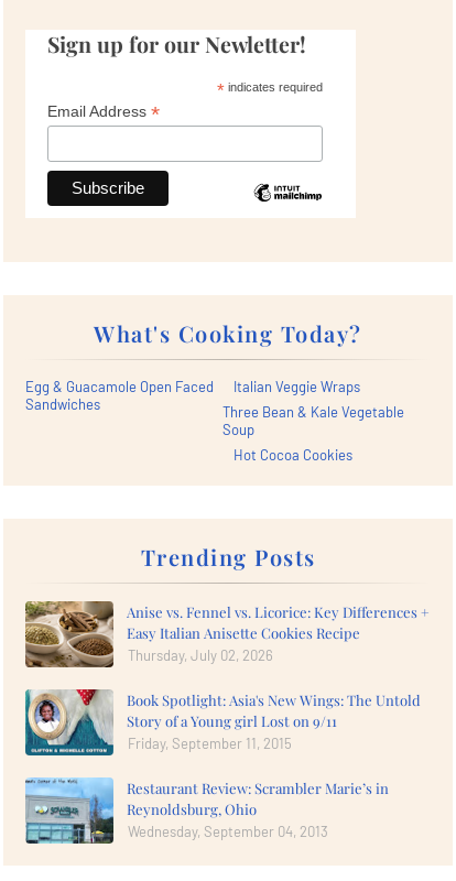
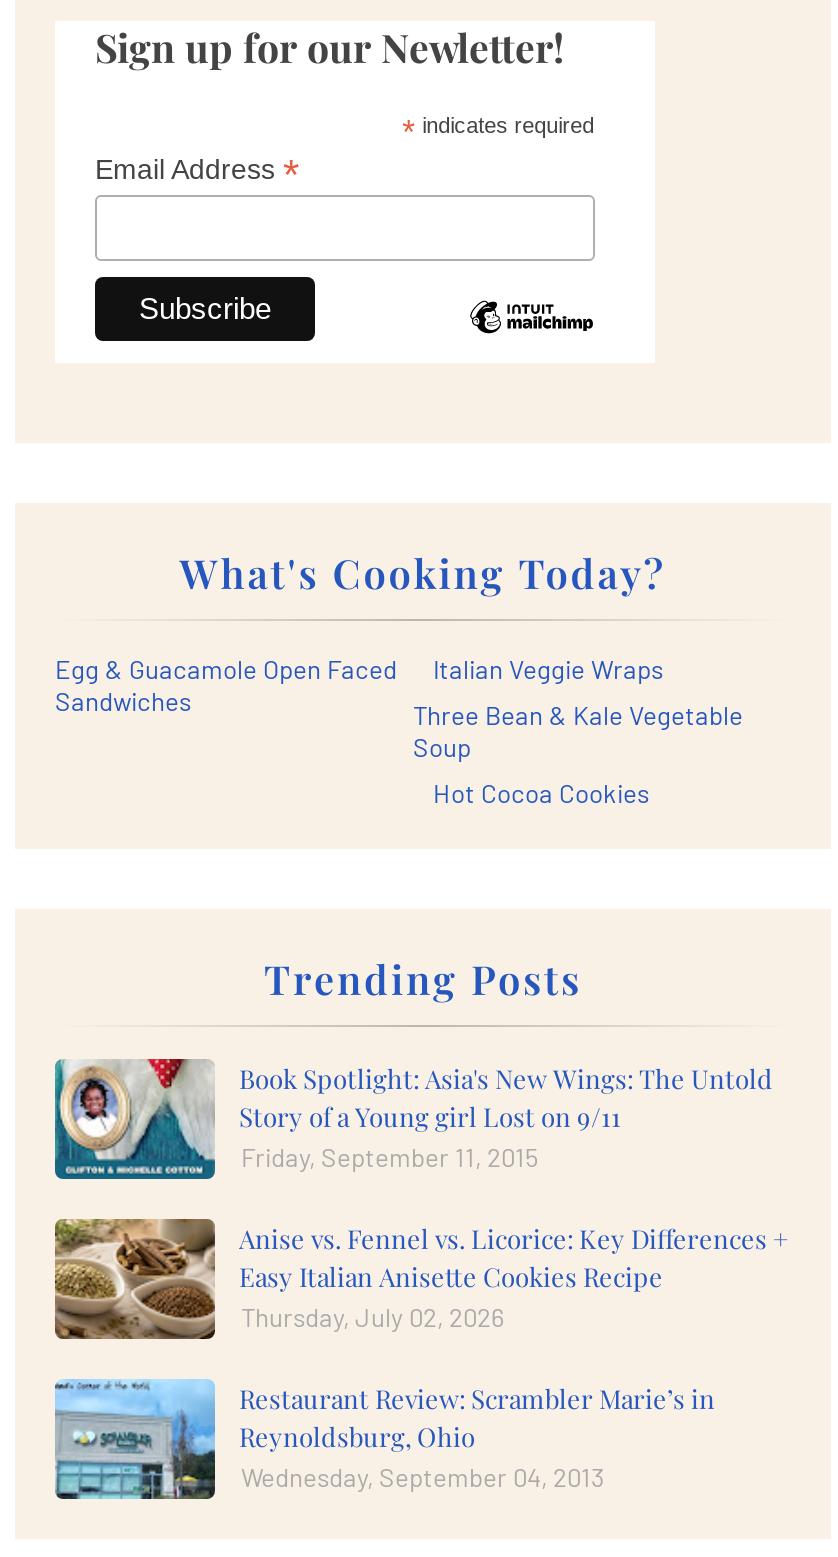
moved down: [image] | Anise vs. Fennel vs. Licorice: Key Differences + | Easy Italian Anisette Cookies Recipe | Thursday, July 02, 2026

moved up: [image] | Book Spotlight: Asia's New Wings: The Untold | Story of a Young girl Lost on 9/11 | Friday, September 11, 2015
